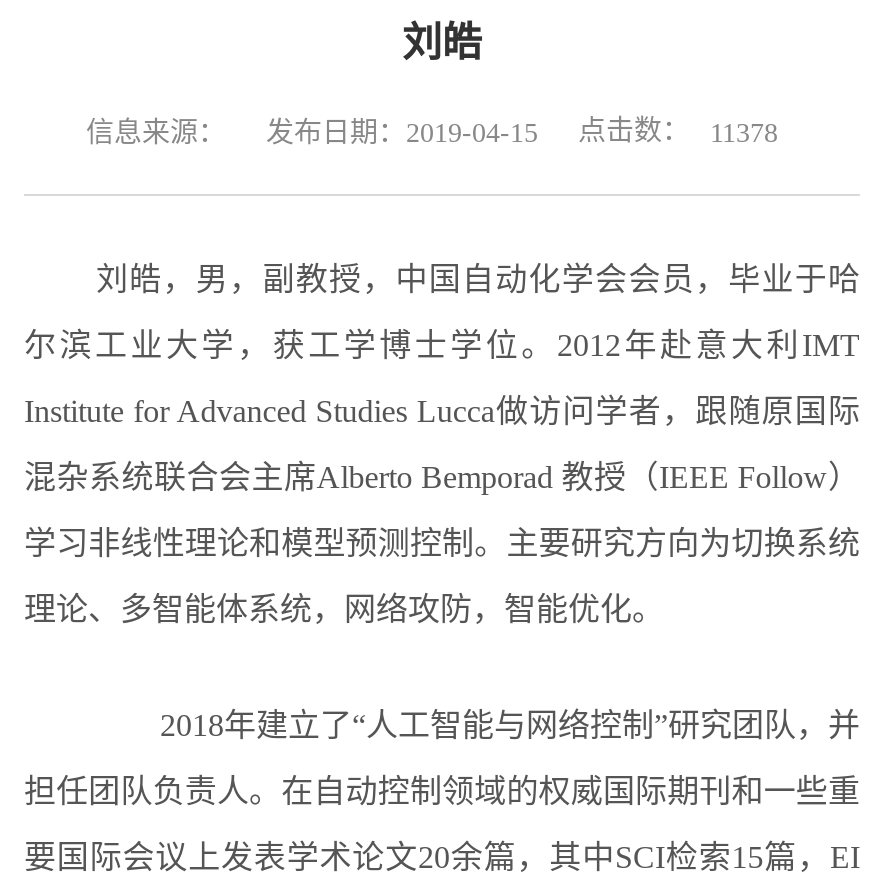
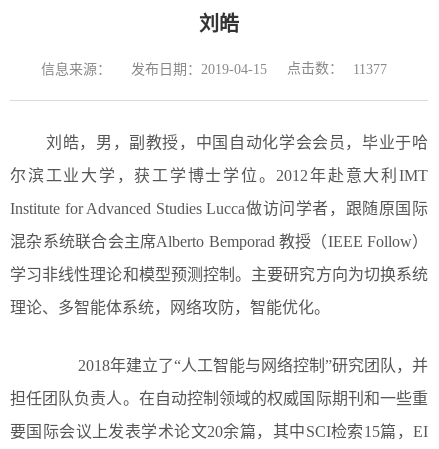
- 信息来源： 发布日期：2019-04-15 点击数： 11378
+ 信息来源： 发布日期：2019-04-15 点击数： 11377
